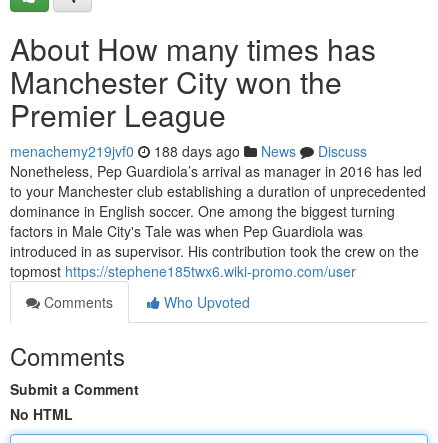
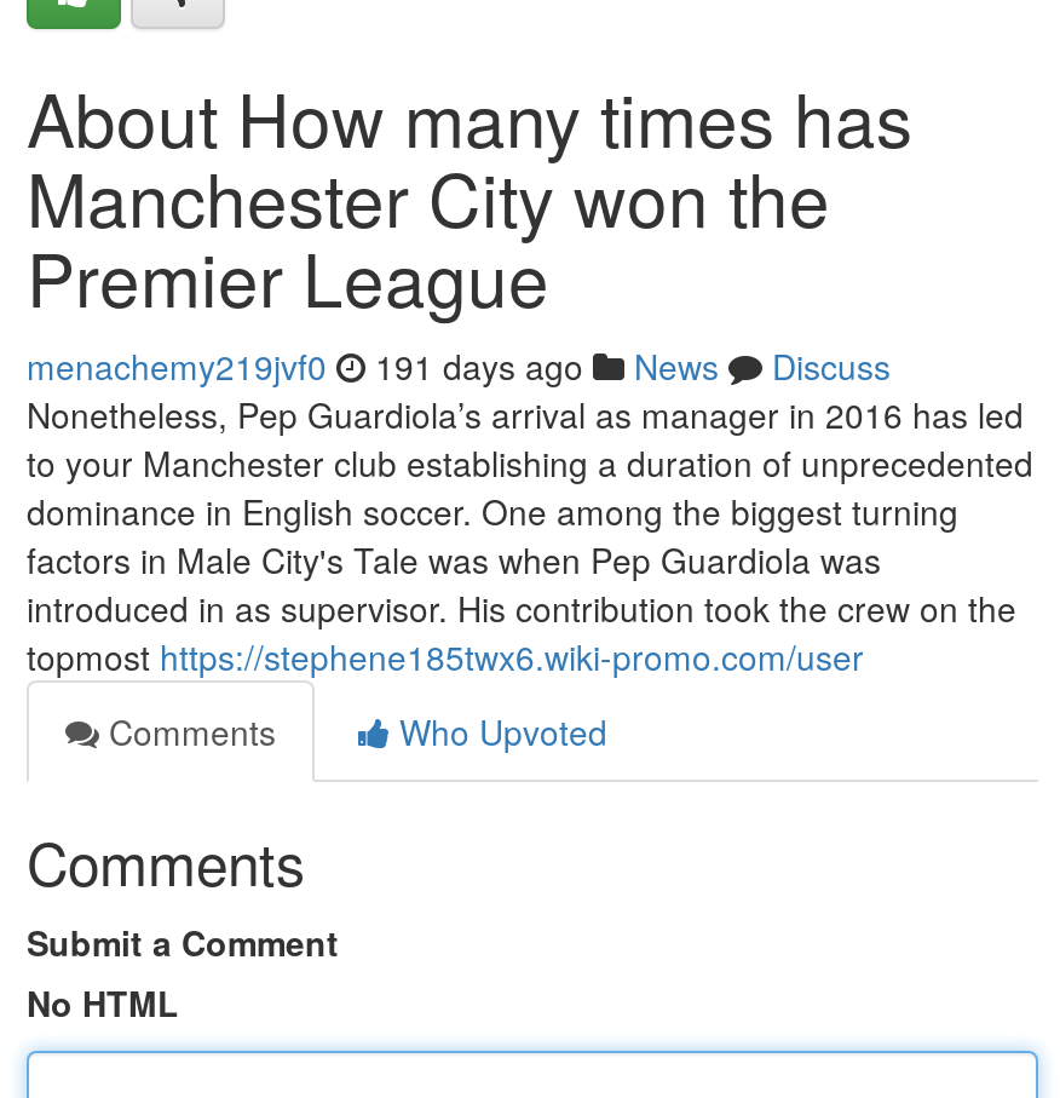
- menachemy219jvf0 188 days ago News Discuss
+ menachemy219jvf0 191 days ago News Discuss
